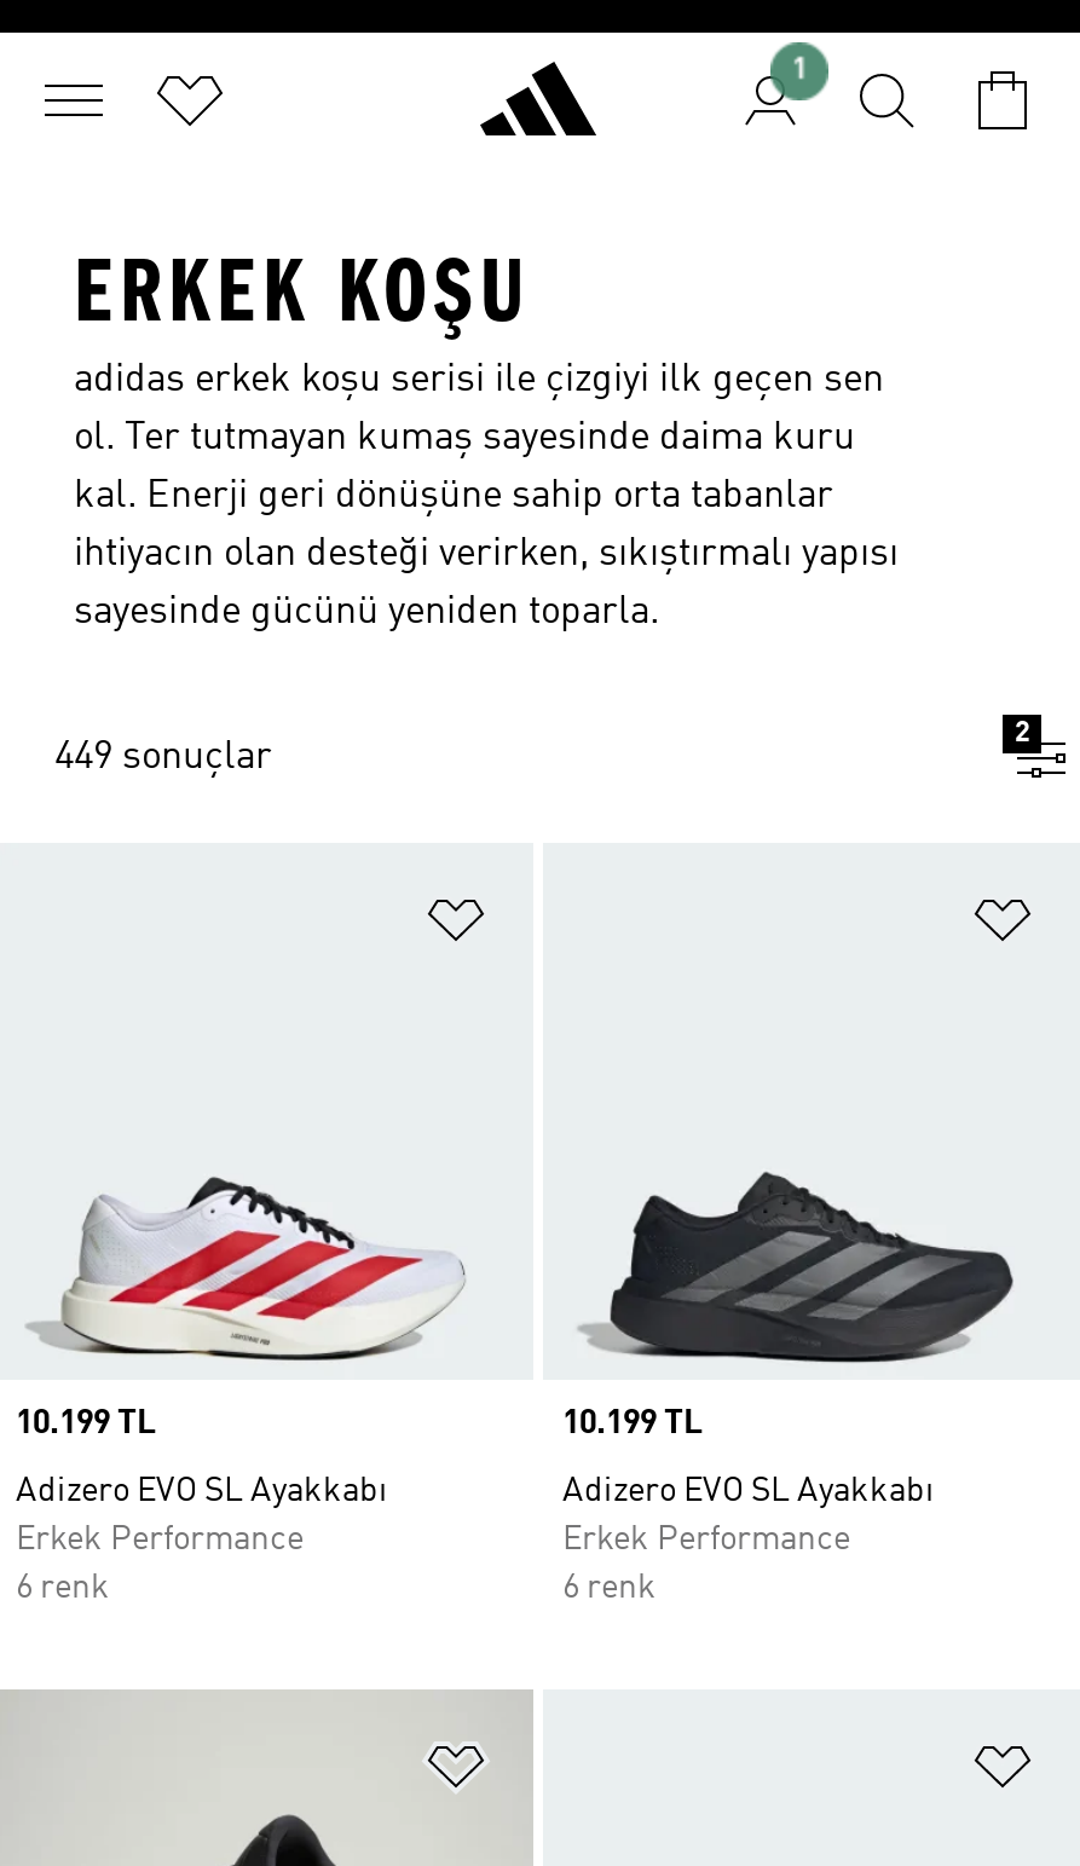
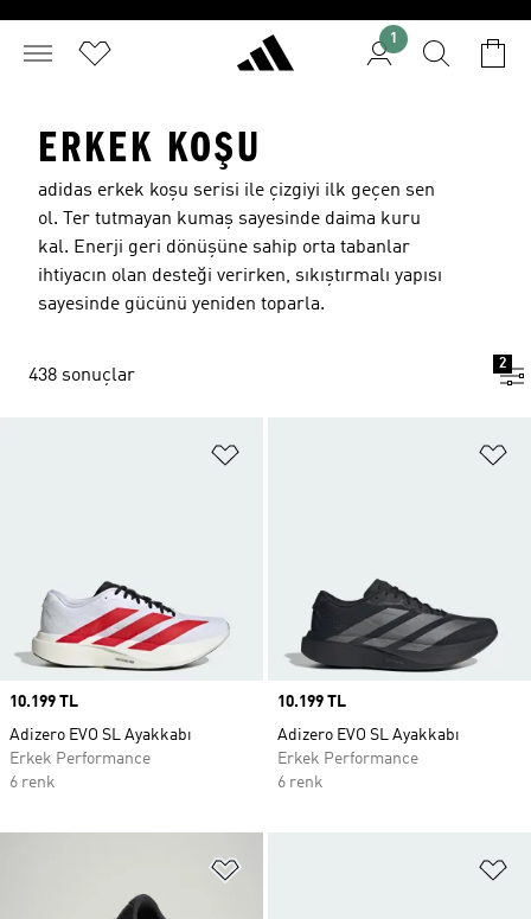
- 449 sonuçlar
+ 438 sonuçlar
